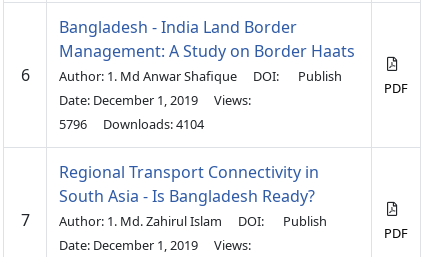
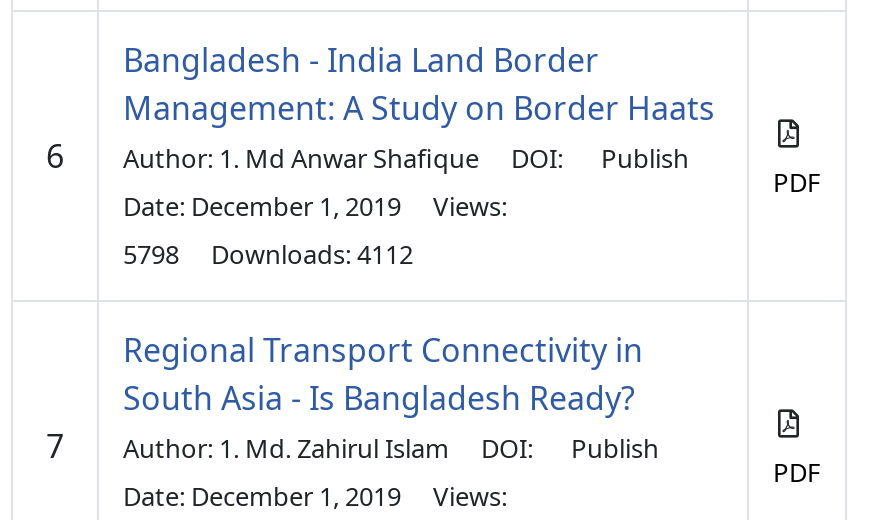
- 5796
+ 5798

- Downloads: 4104
+ Downloads: 4112
